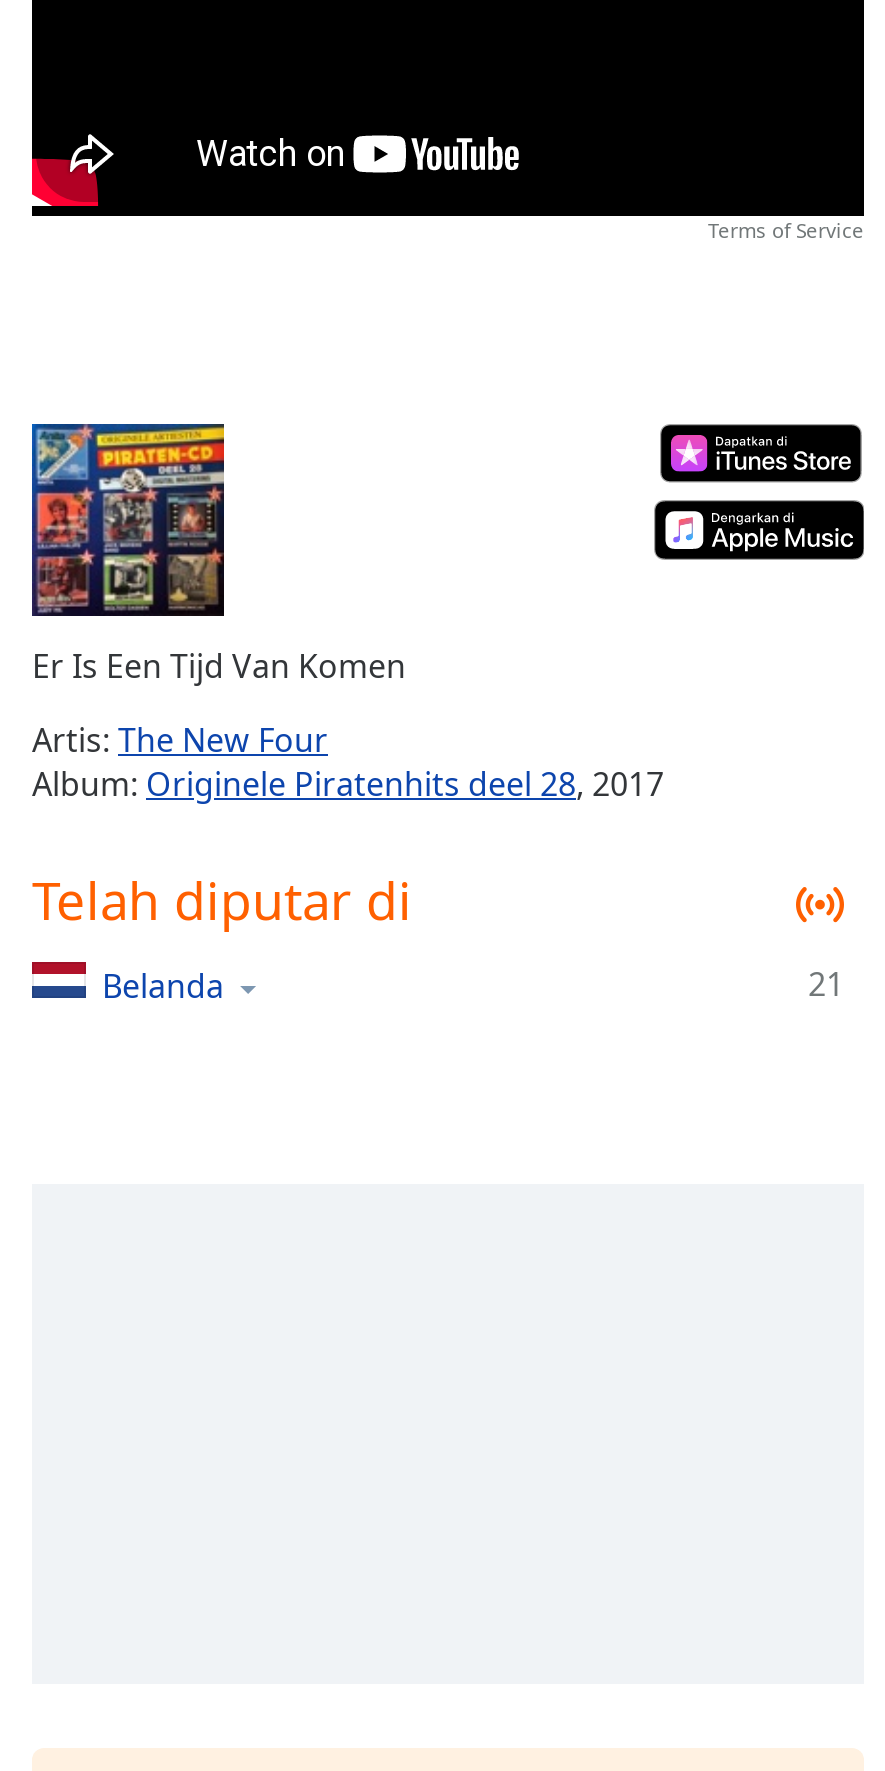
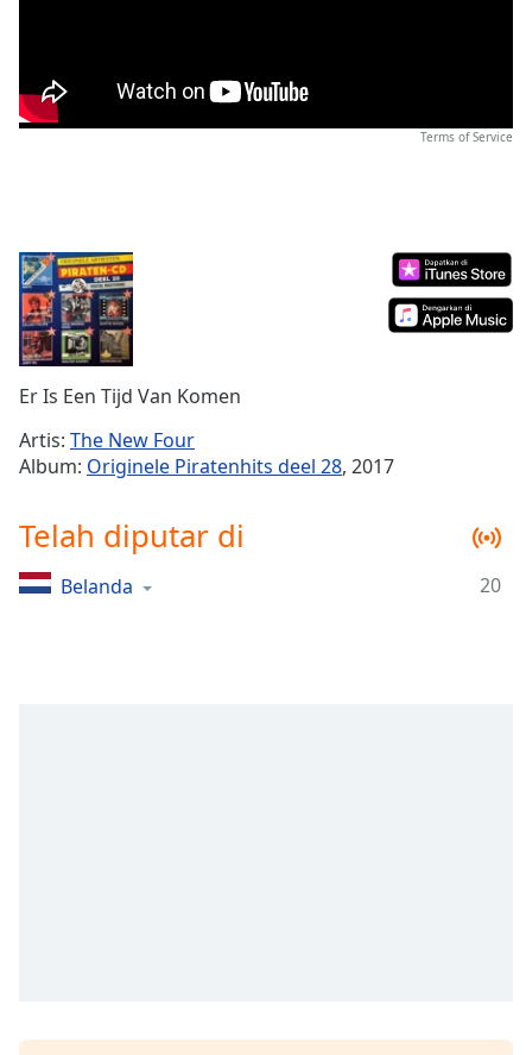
- 21
+ 20
